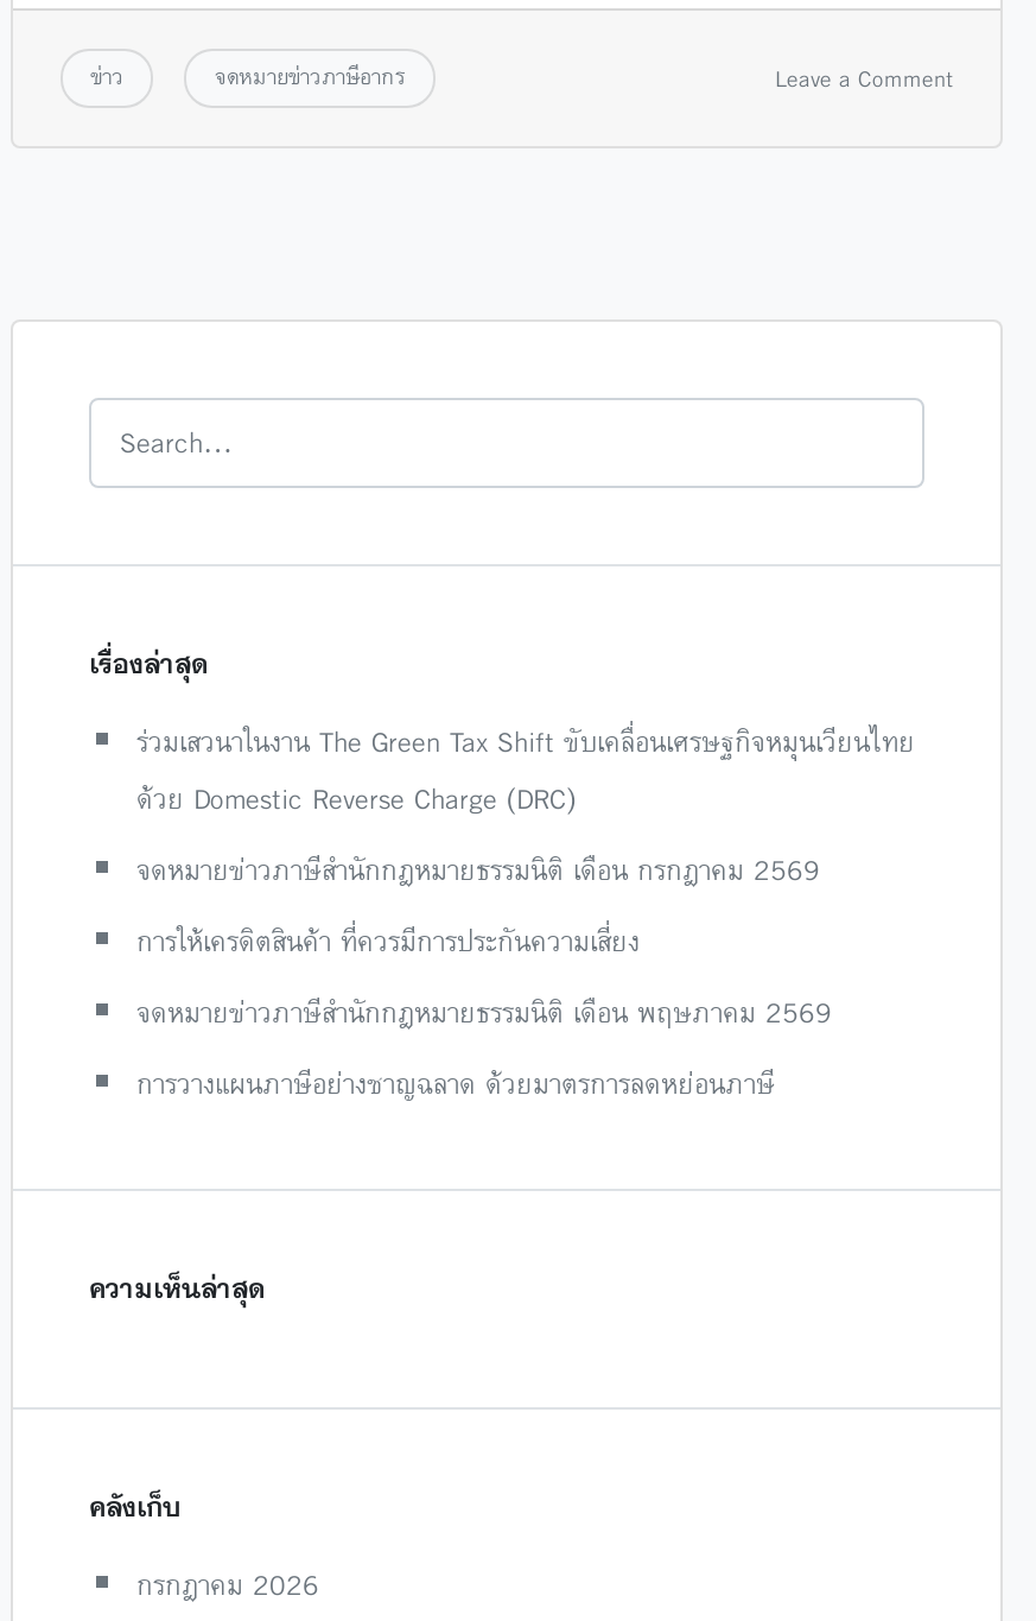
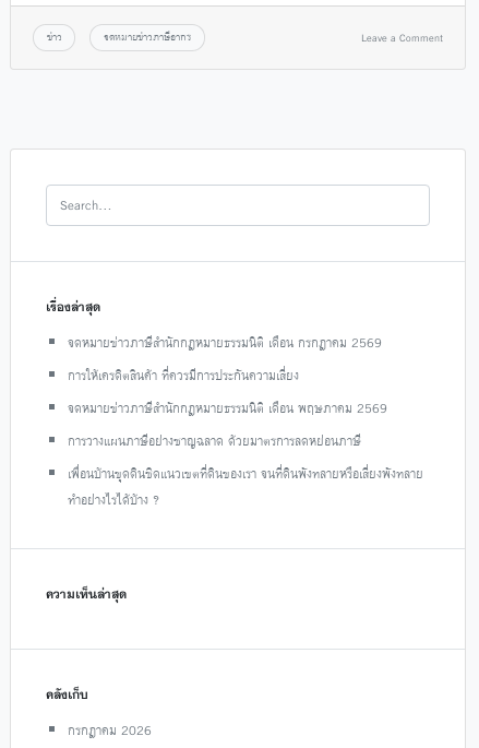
- ร่วมเสวนาในงาน The Green Tax Shift ขับเคลื่อนเศรษฐกิจหมุนเวียนไทย
- ด้วย Domestic Reverse Charge (DRC)

moved up: จดหมายข่าวภาษีสำนักกฎหมายธรรมนิติ เดือน กรกฎาคม 2569 | การให้เครดิตสินค้า ที่ควรมีการประกันความเสี่ยง | จดหมายข่าวภาษีสำนักกฎหมายธรรมนิติ เดือน พฤษภาคม 2569 | การวางแผนภาษีอย่างชาญฉลาด ด้วยมาตรการลดหย่อนภาษี

+ เพื่อนบ้านขุดดินชิดแนวเขตที่ดินของเรา จนที่ดินพังทลายหรือเสี่ยงพังทลาย
+ ทำอย่างไรได้บ้าง ?
